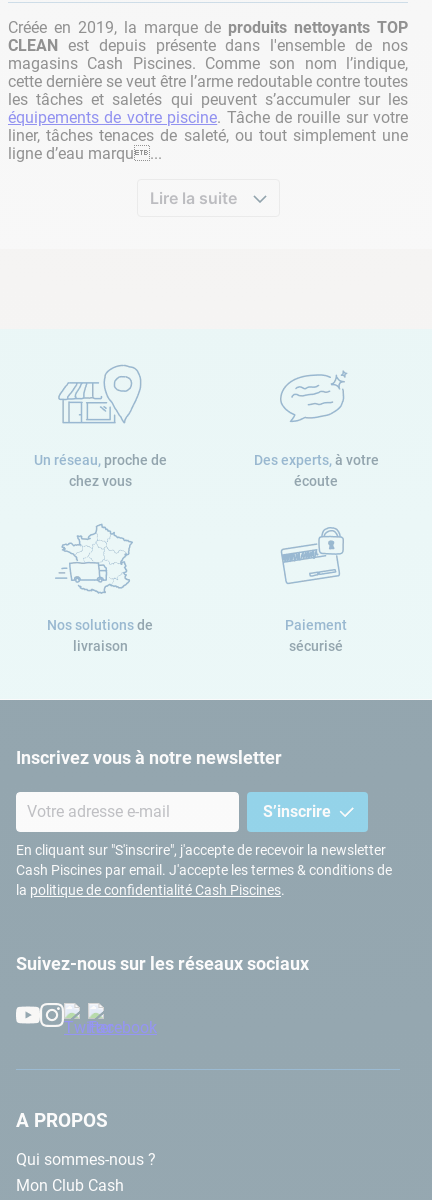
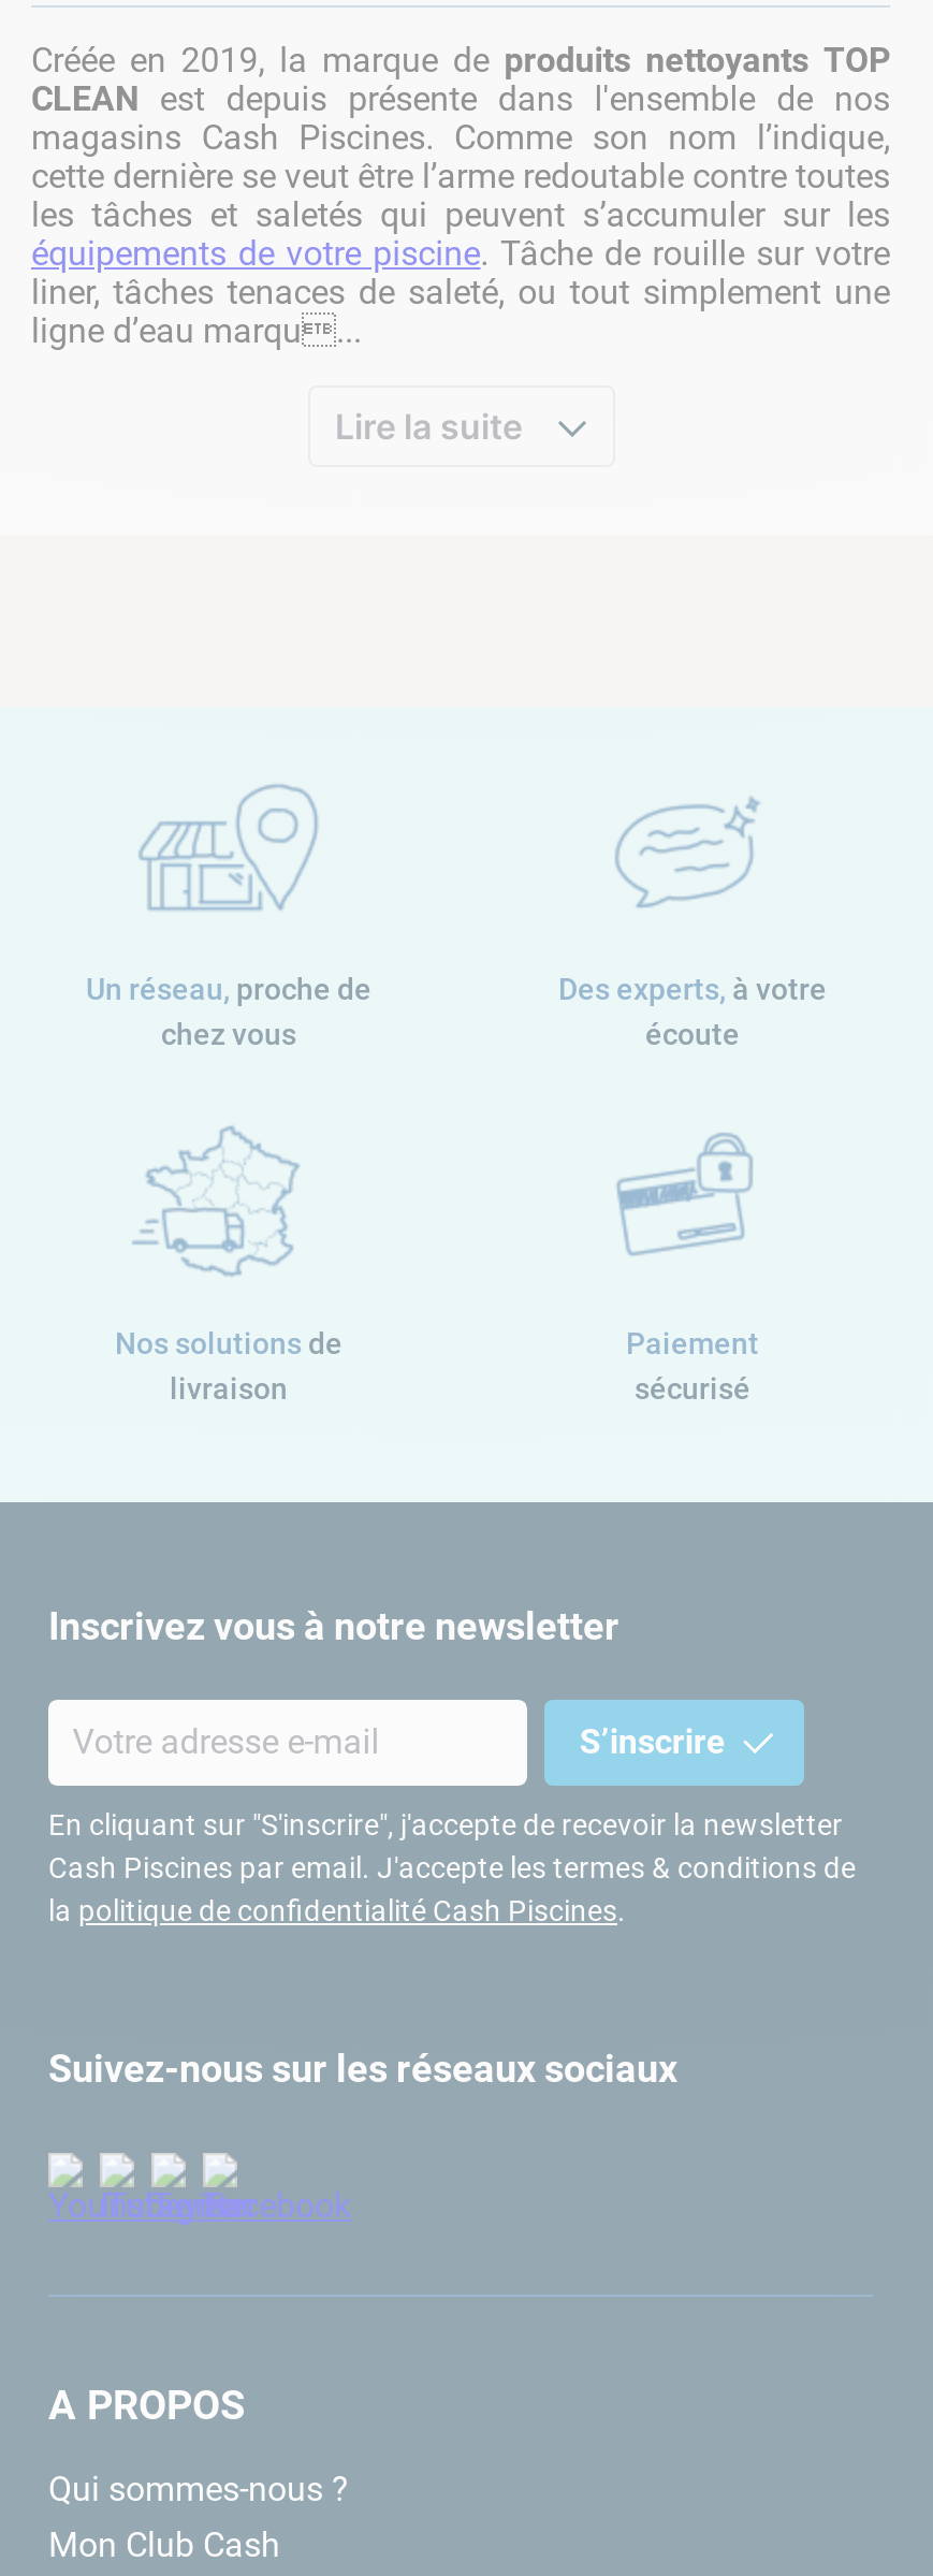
- [image]
+ [image]
